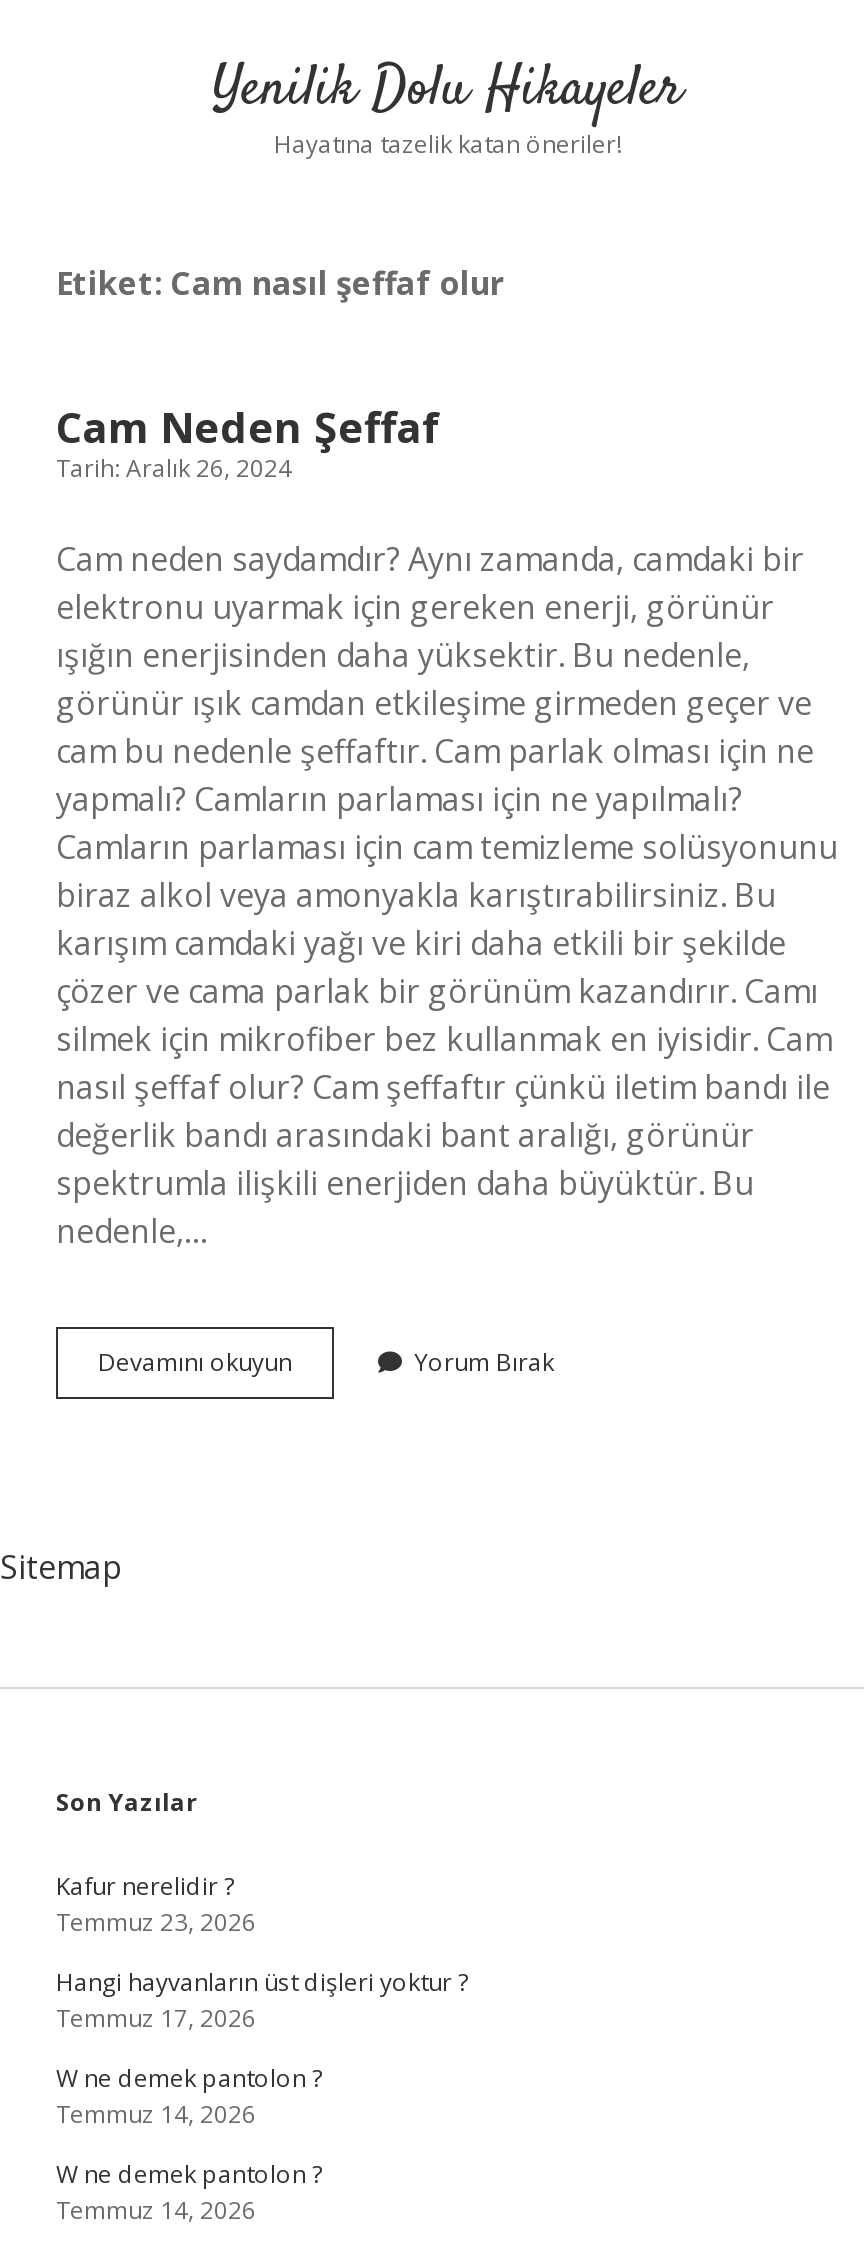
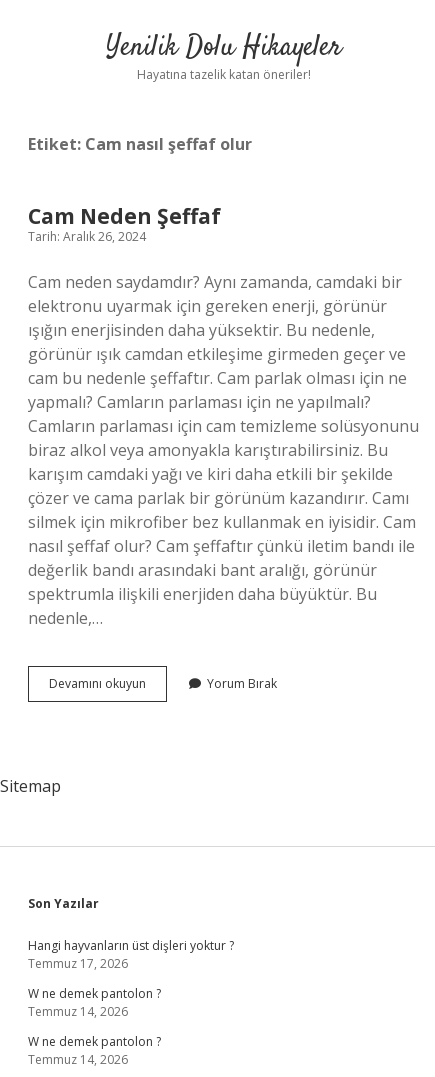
- Kafur nerelidir ?
- Temmuz 23, 2026
